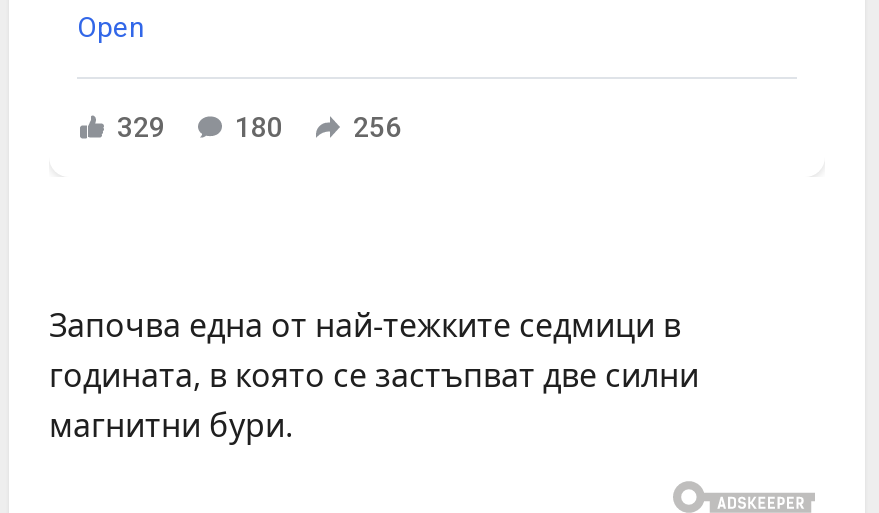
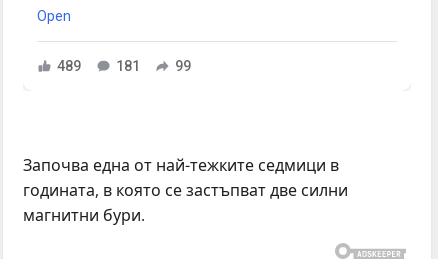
- 329
+ 489

- 180
+ 181

- 256
+ 99
